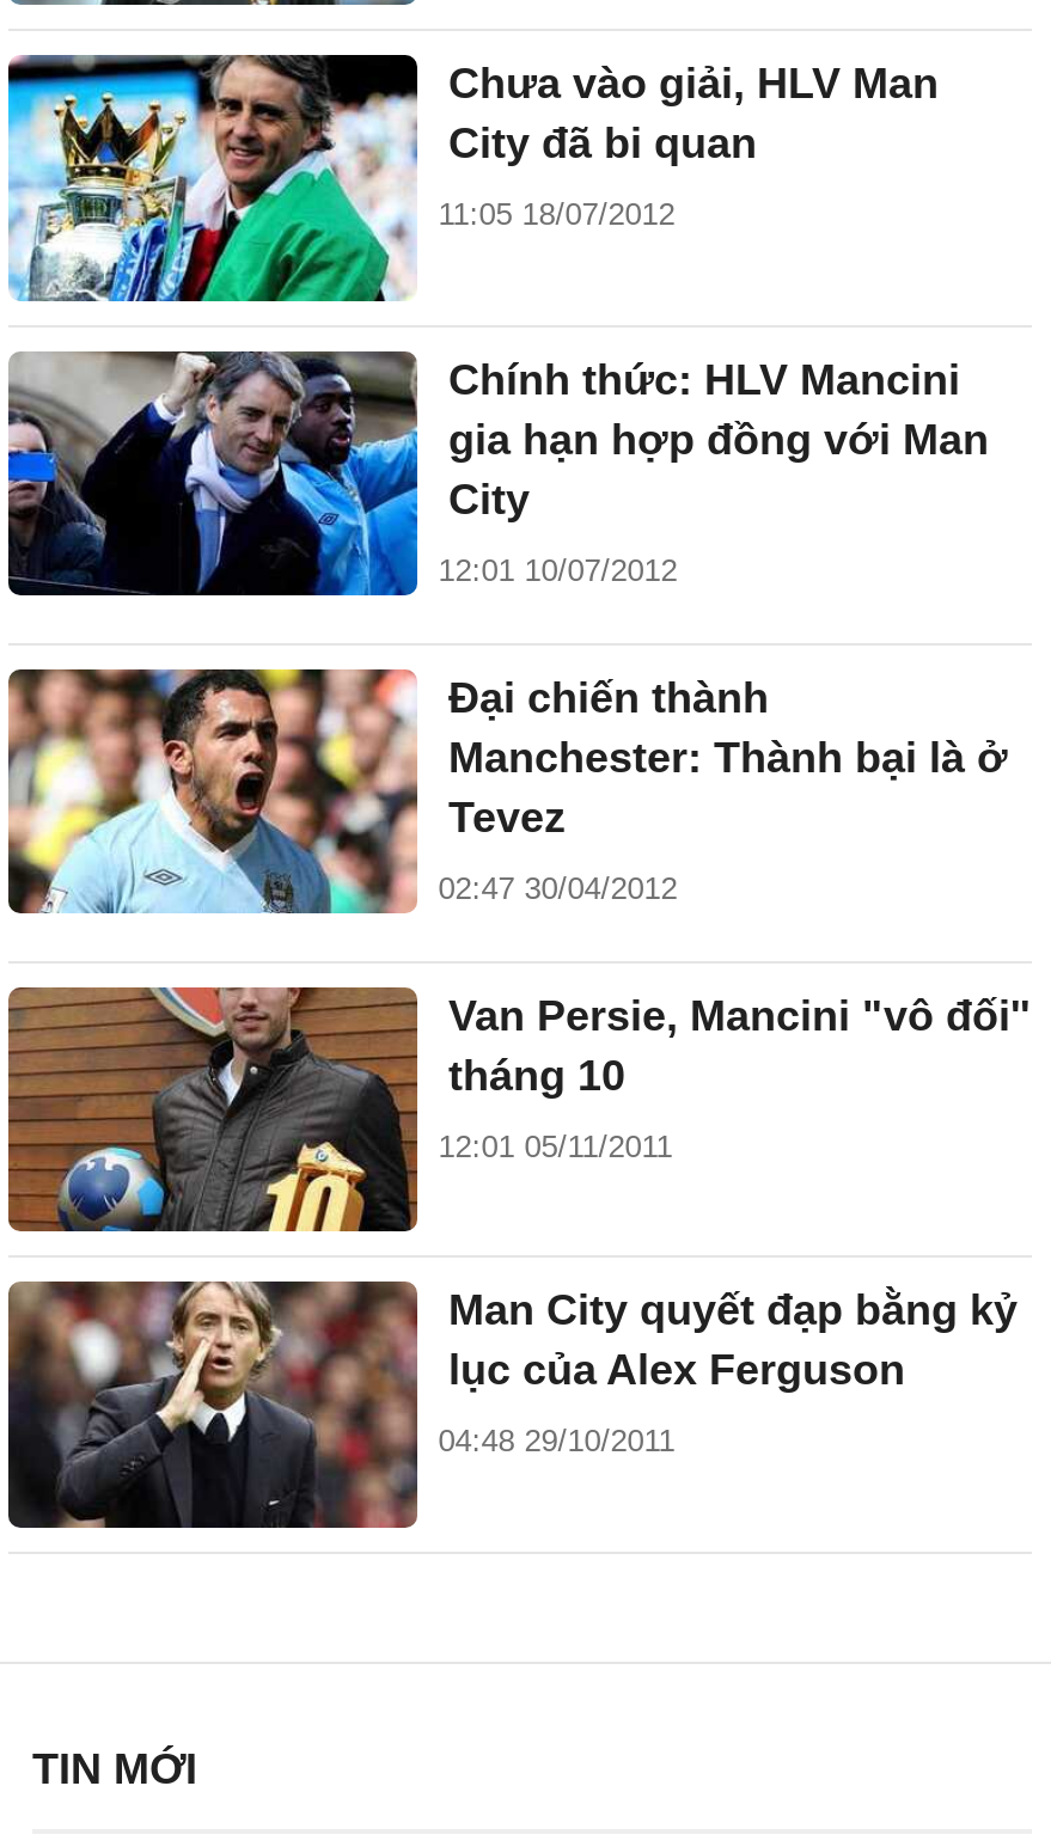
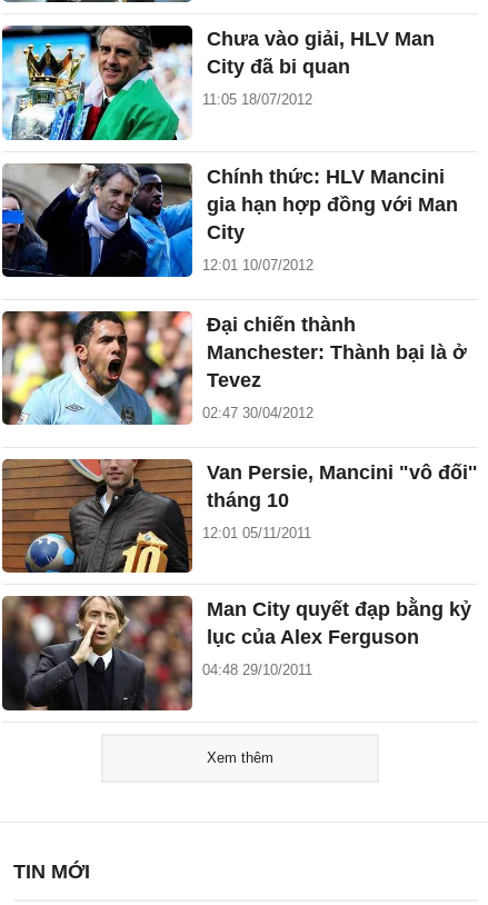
+ Xem thêm
